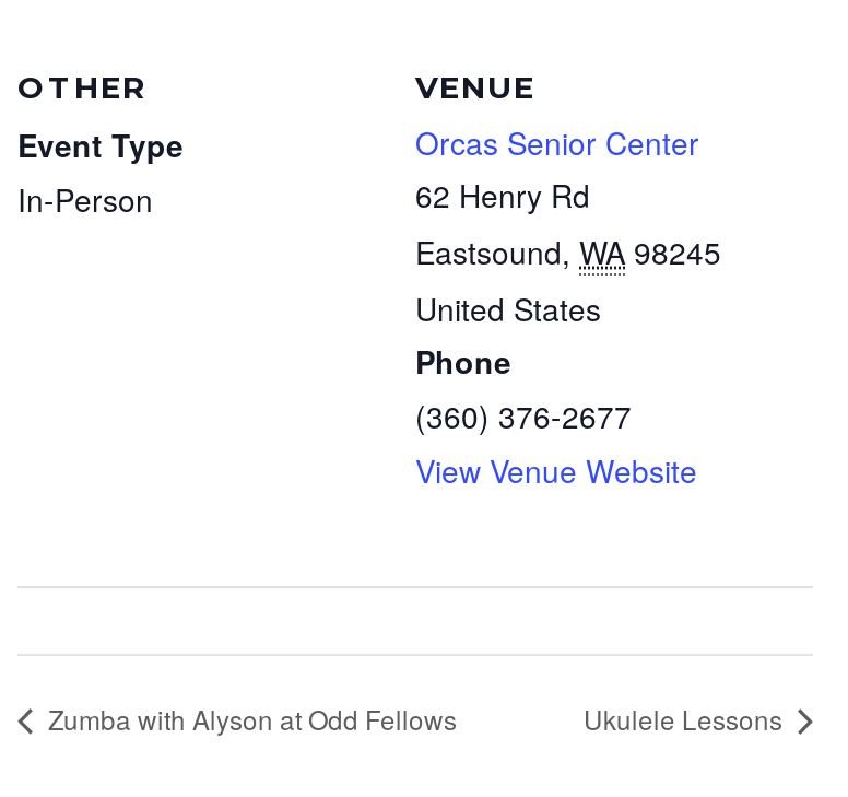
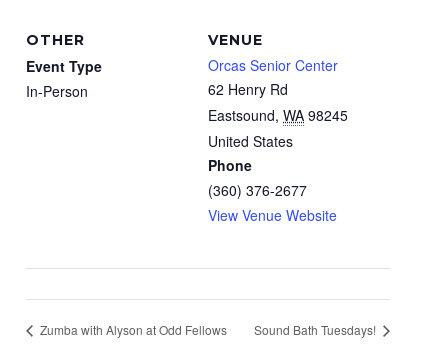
- Ukulele Lessons
+ Sound Bath Tuesdays!
